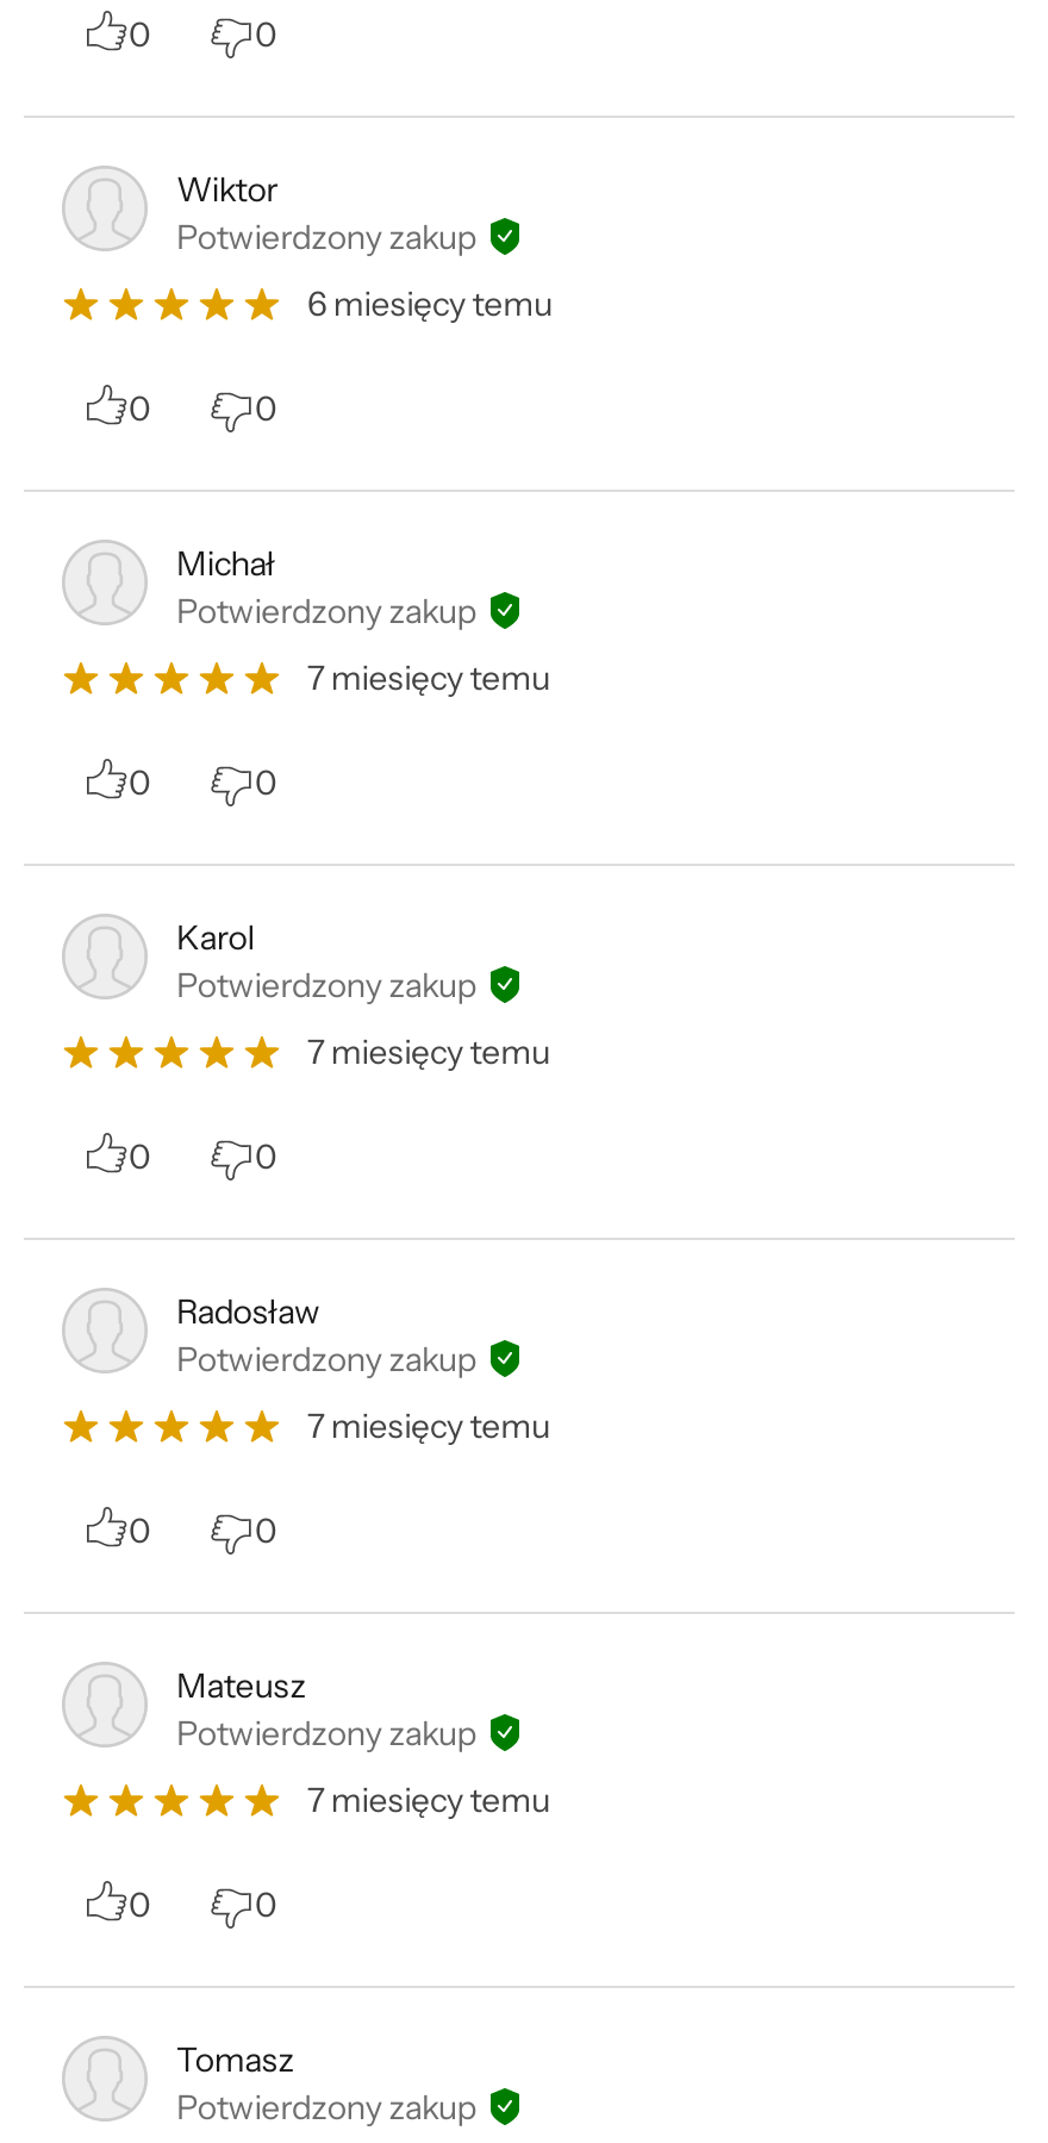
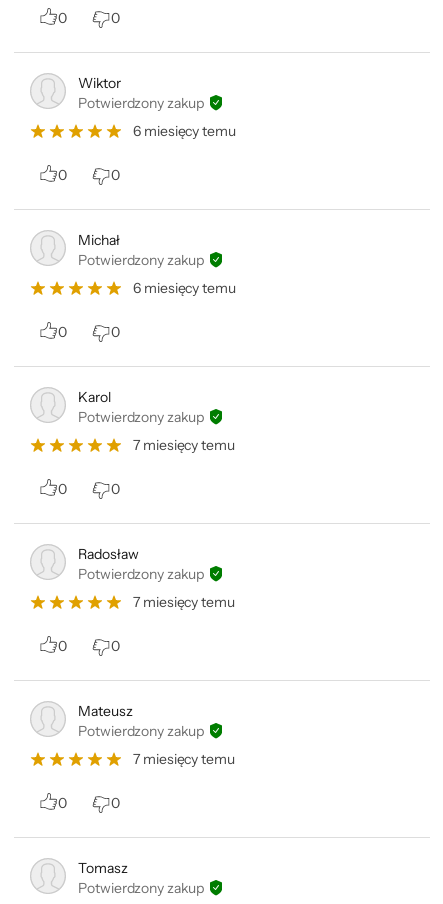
- 7 miesięcy temu
+ 6 miesięcy temu
